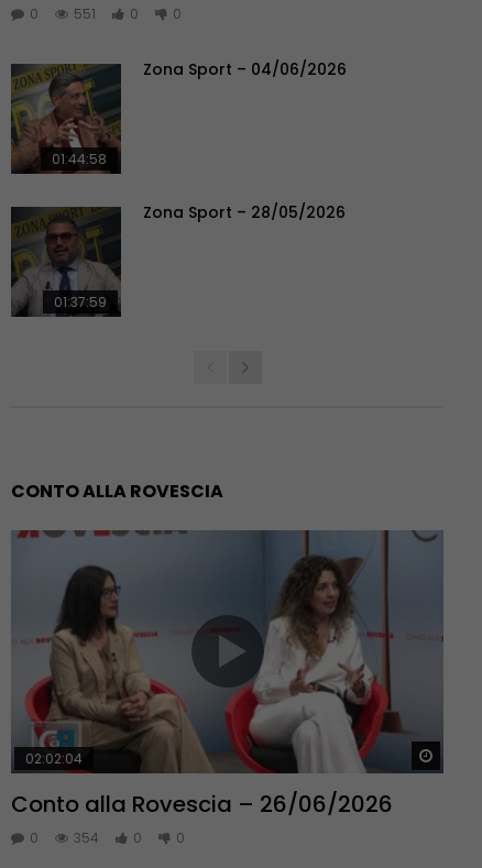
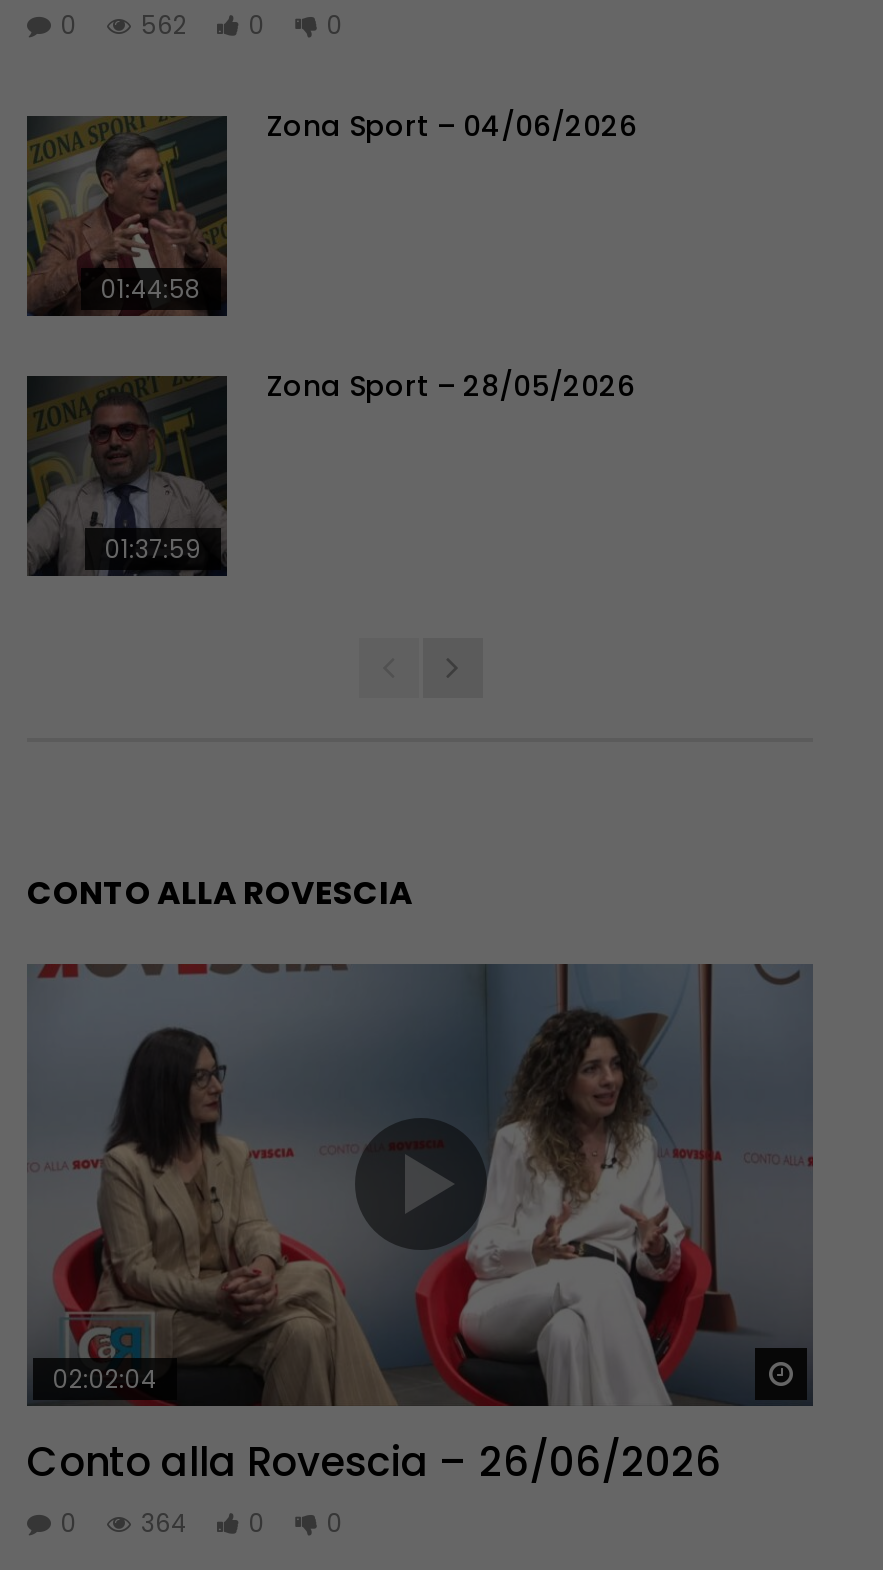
- 0 551 0 0
+ 0 562 0 0

- 0 354 0 0
+ 0 364 0 0
